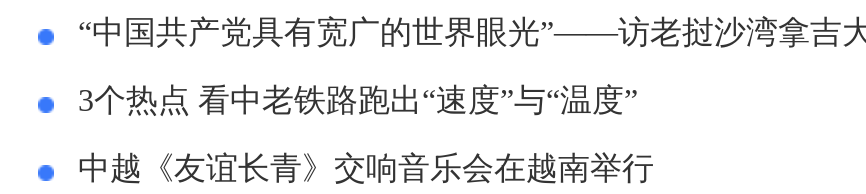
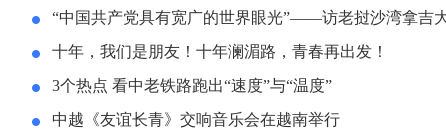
+ 十年，我们是朋友！十年澜湄路，青春再出发！
